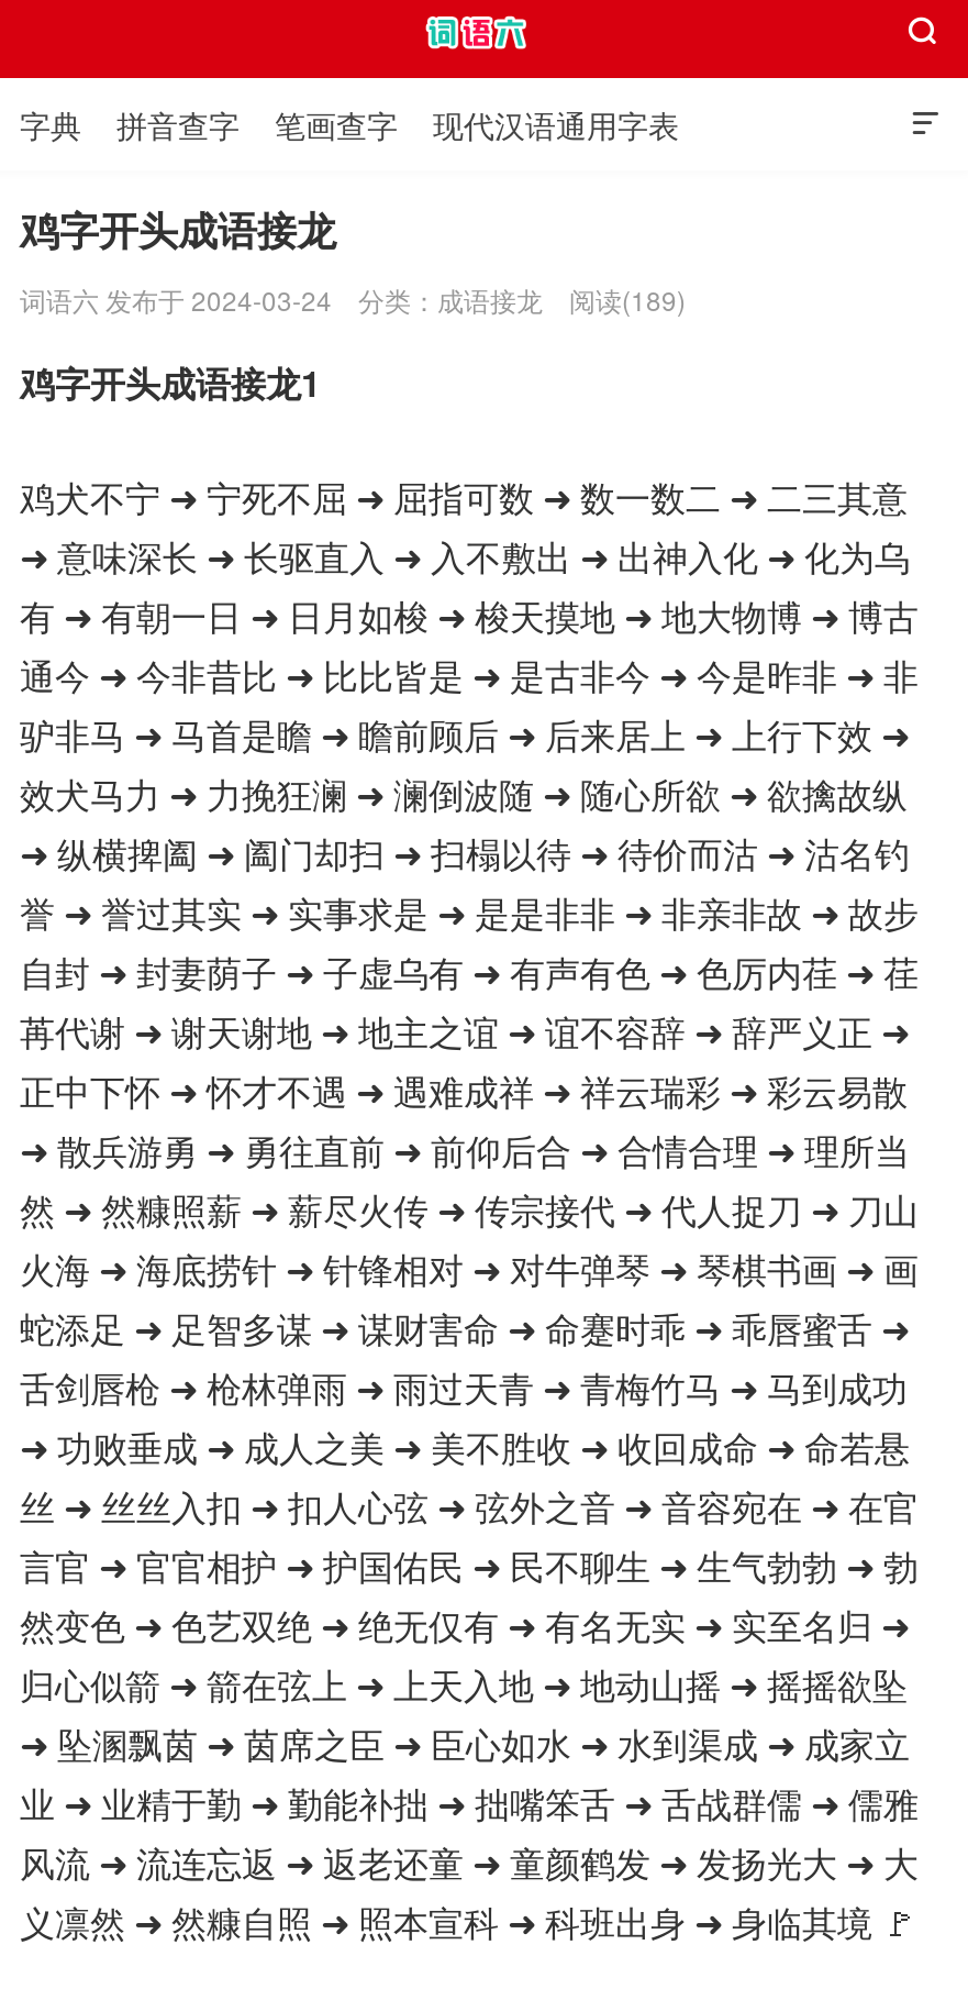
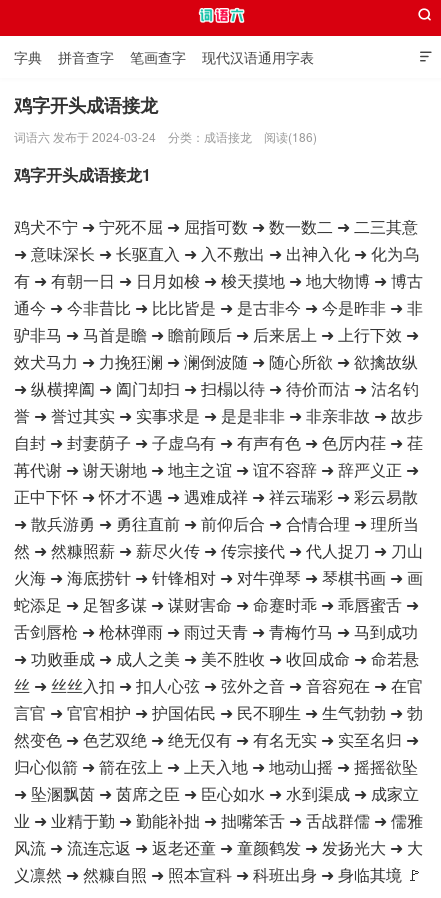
- 词语六 发布于 2024-03-24 分类：成语接龙 阅读(189)
+ 词语六 发布于 2024-03-24 分类：成语接龙 阅读(186)
